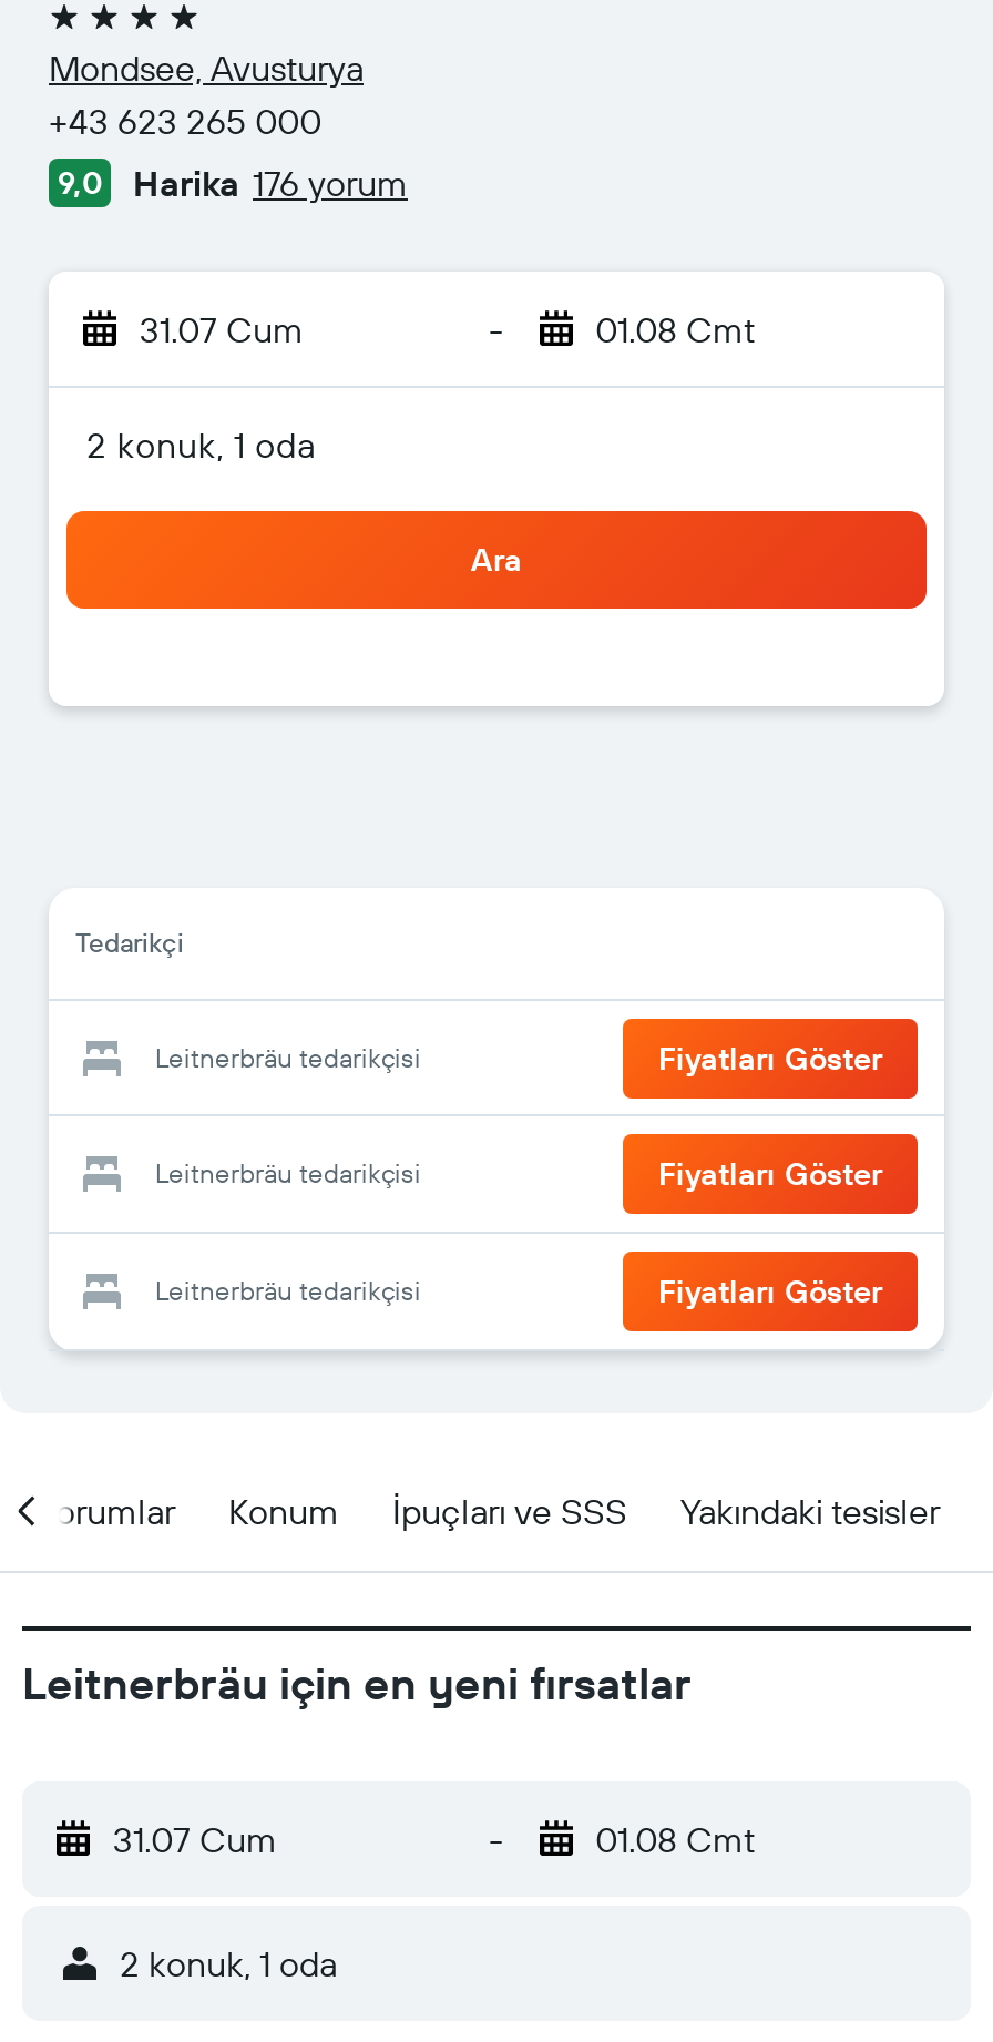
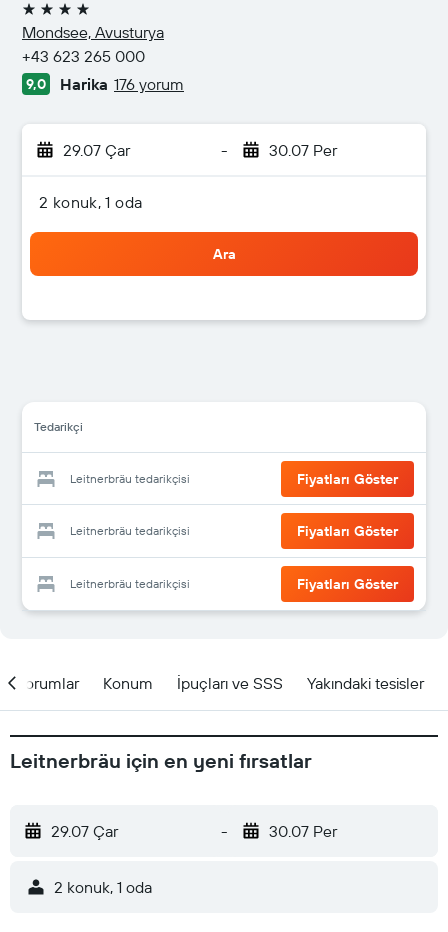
- 31.07 Cum
+ 29.07 Çar

- 01.08 Cmt
+ 30.07 Per

- 31.07 Cum
+ 29.07 Çar

- 01.08 Cmt
+ 30.07 Per
